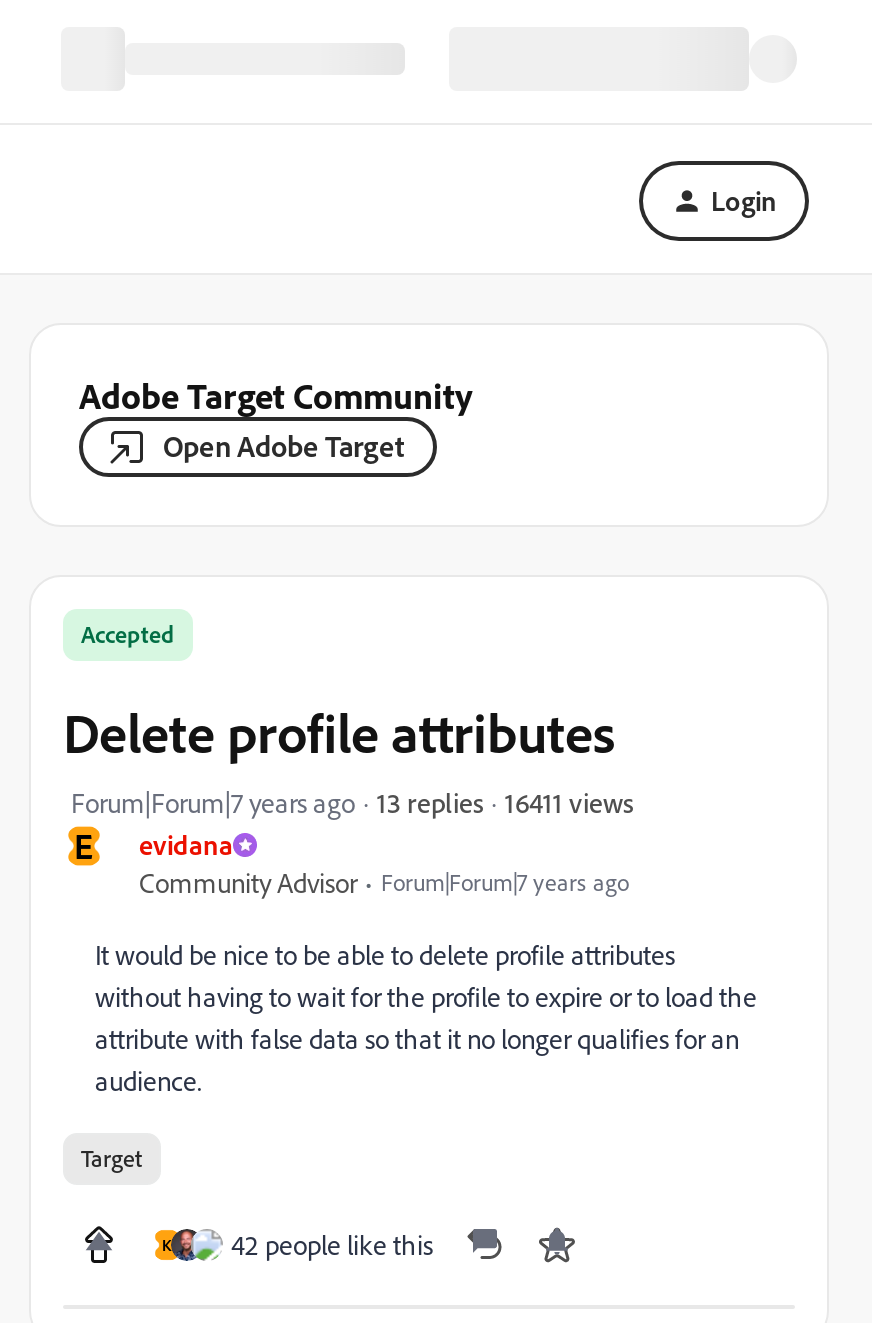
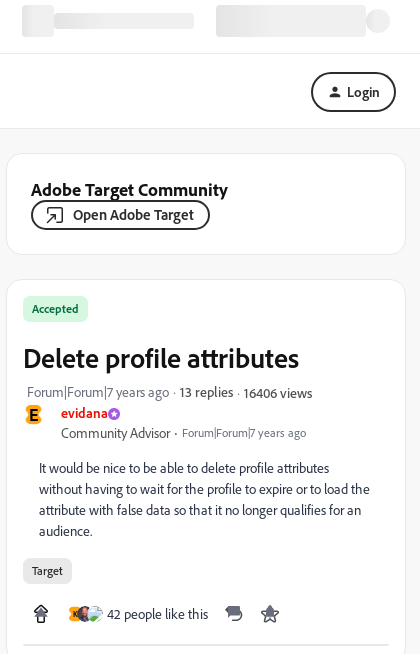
- 16411 views
+ 16406 views
